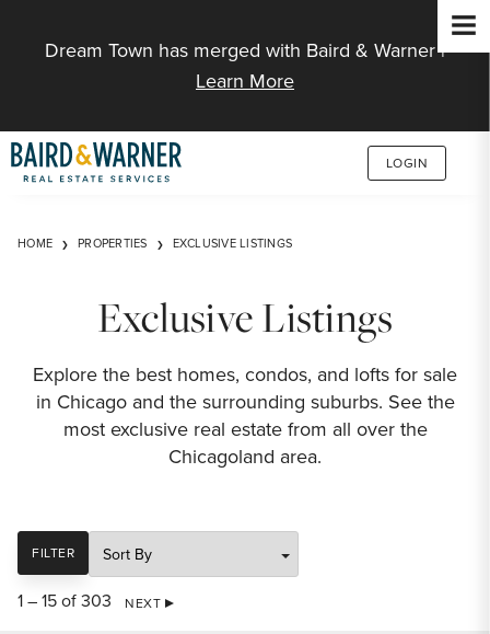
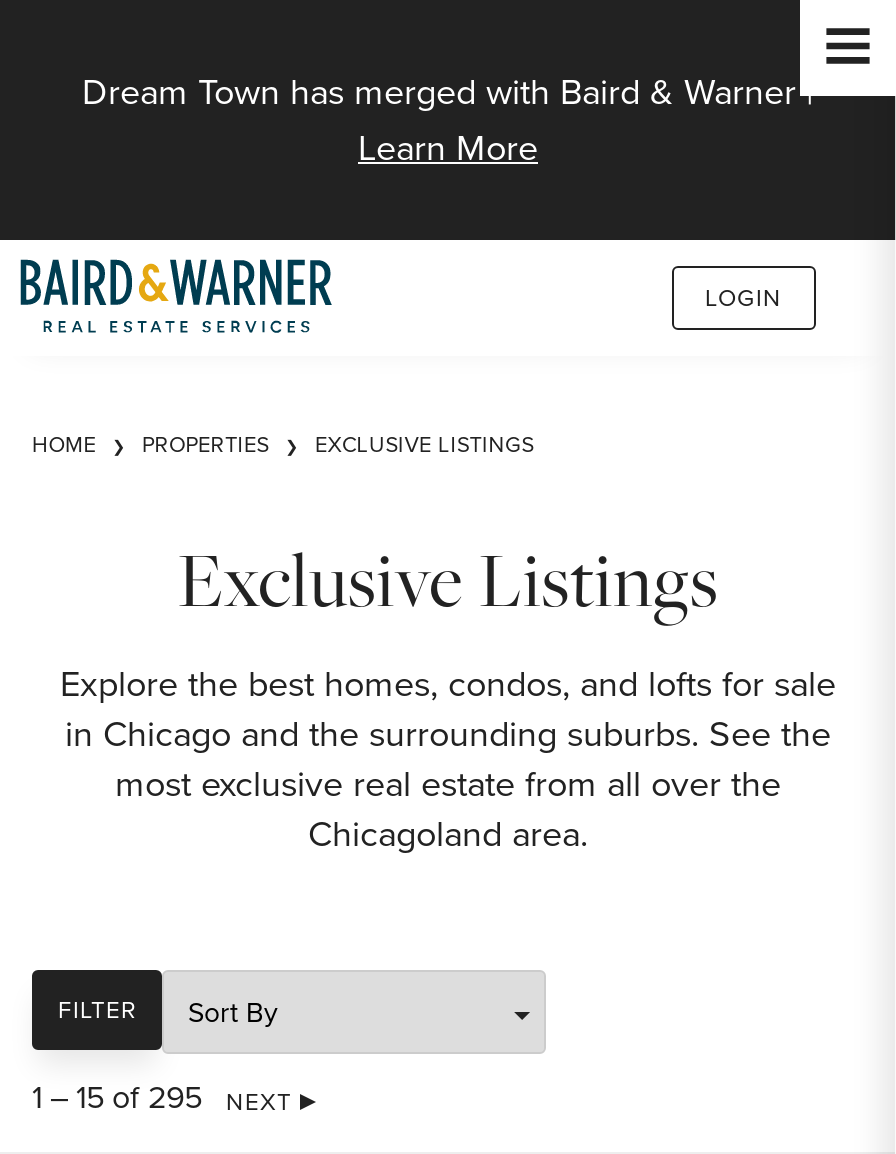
- 1 – 15 of 303 NEXT
+ 1 – 15 of 295 NEXT
